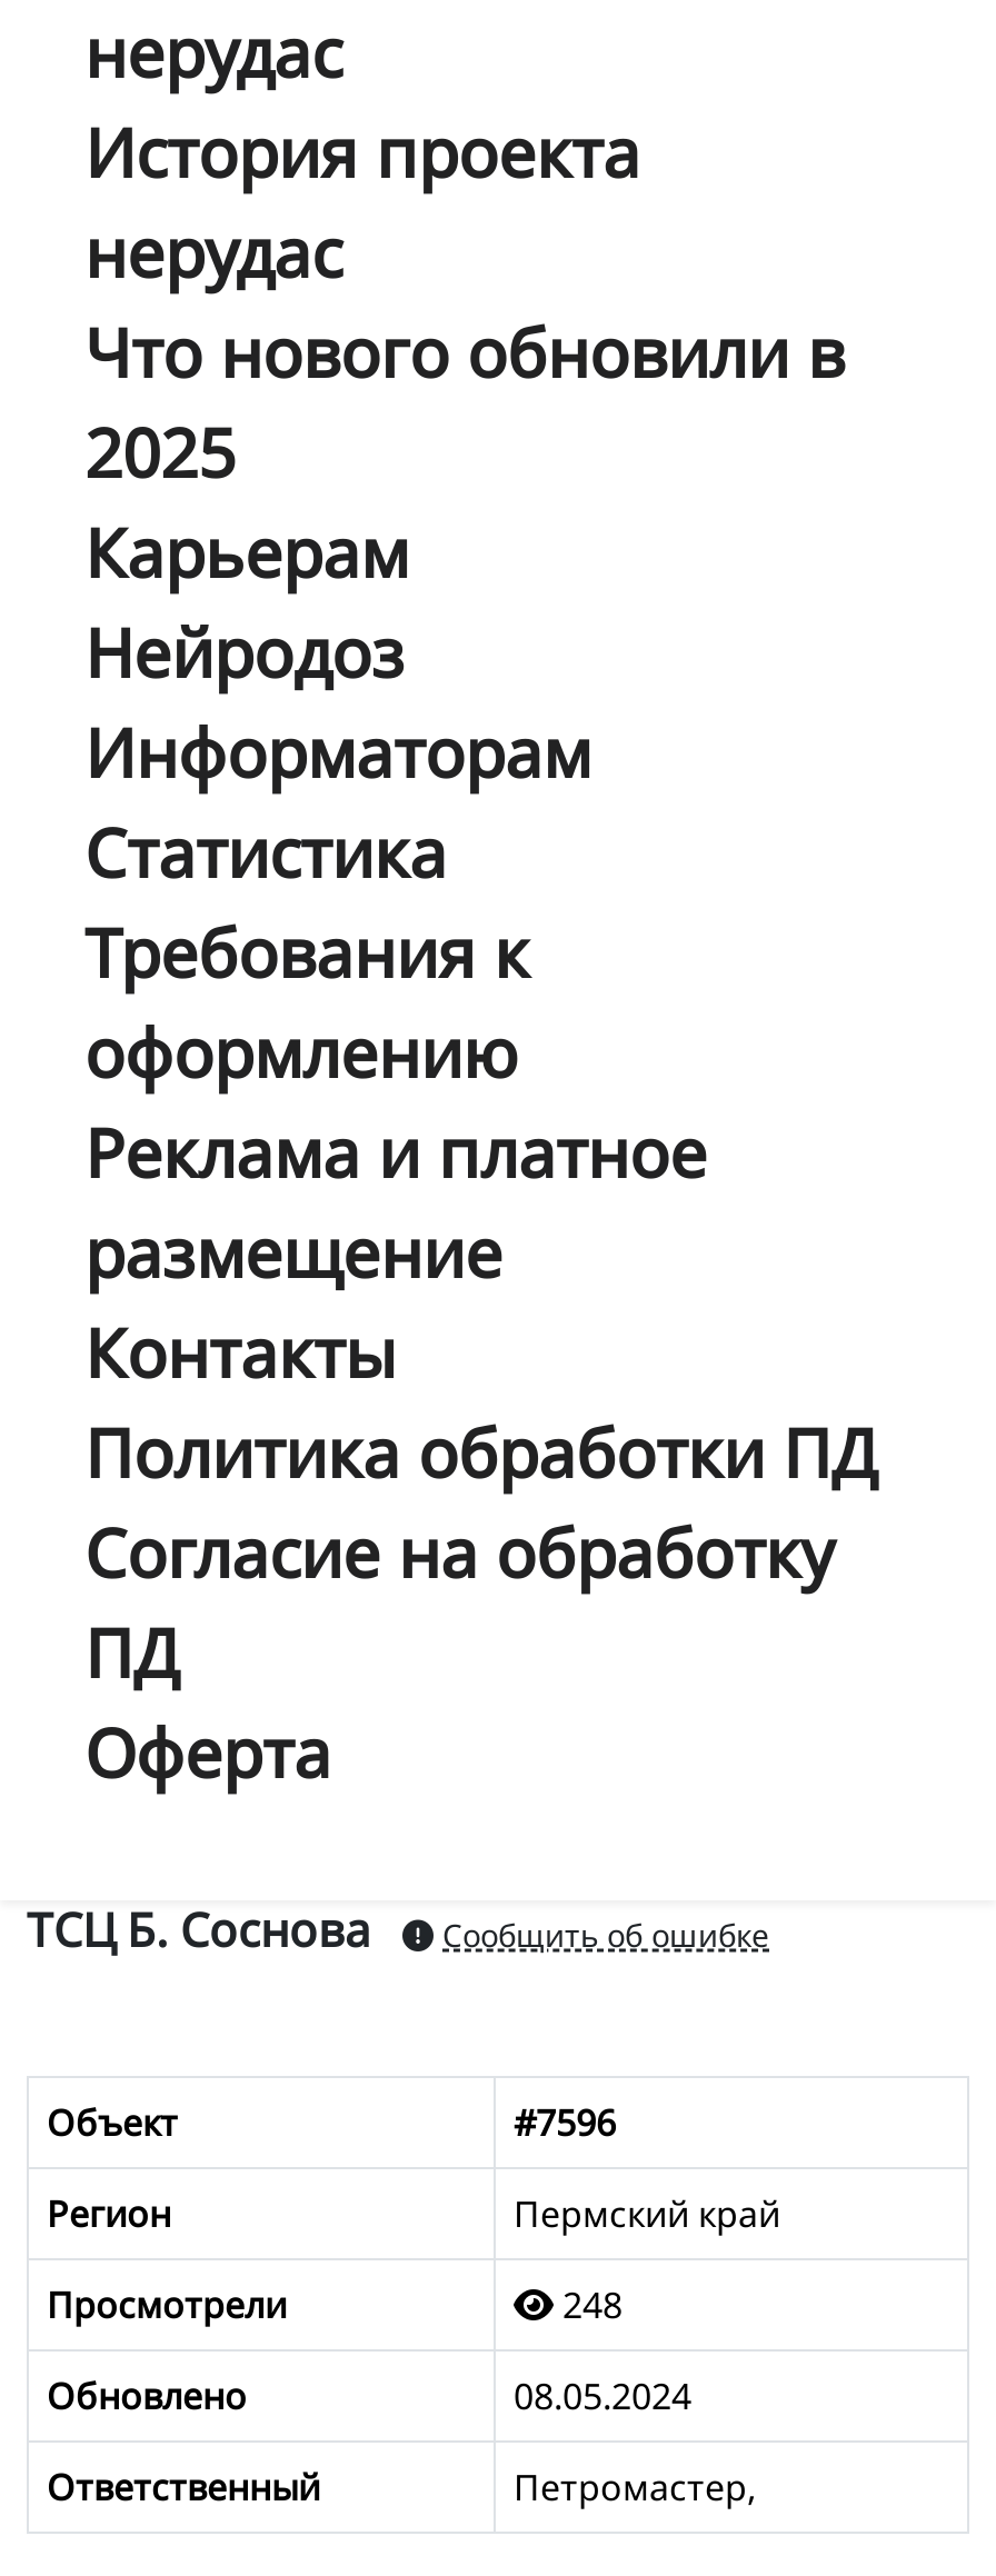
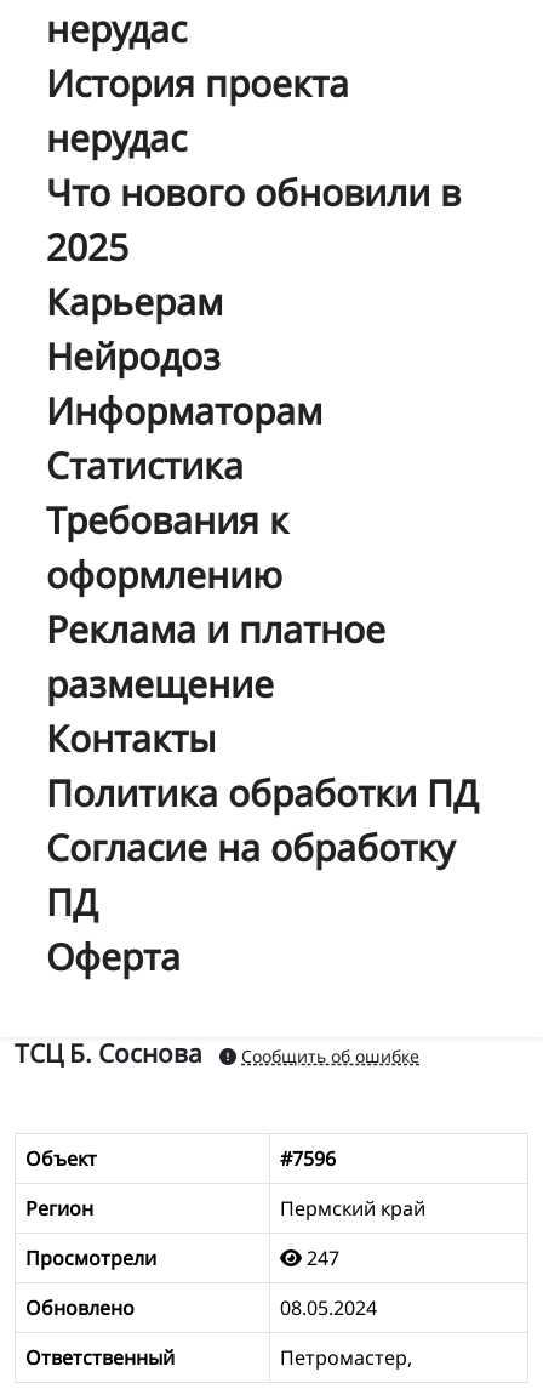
- 248
+ 247
